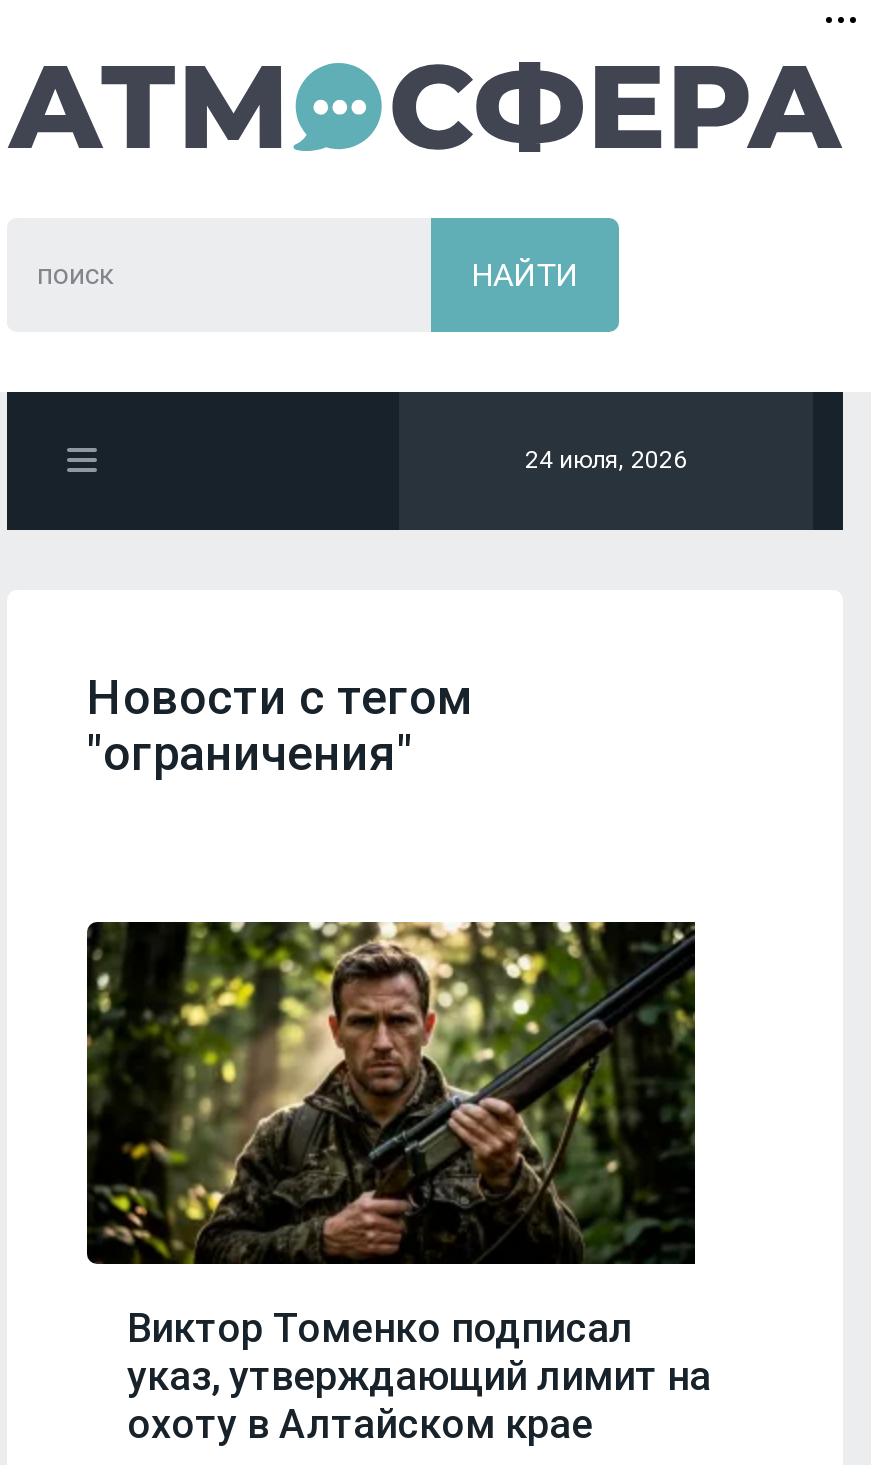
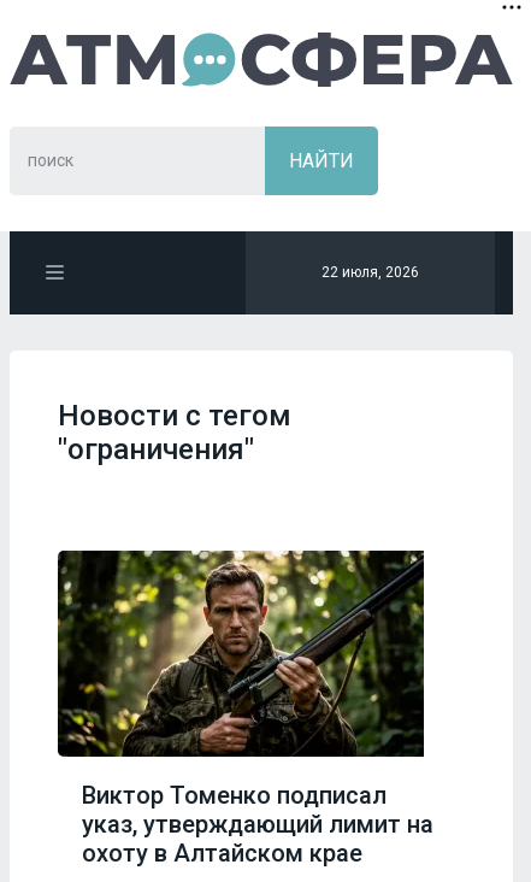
- 24 июля, 2026
+ 22 июля, 2026
